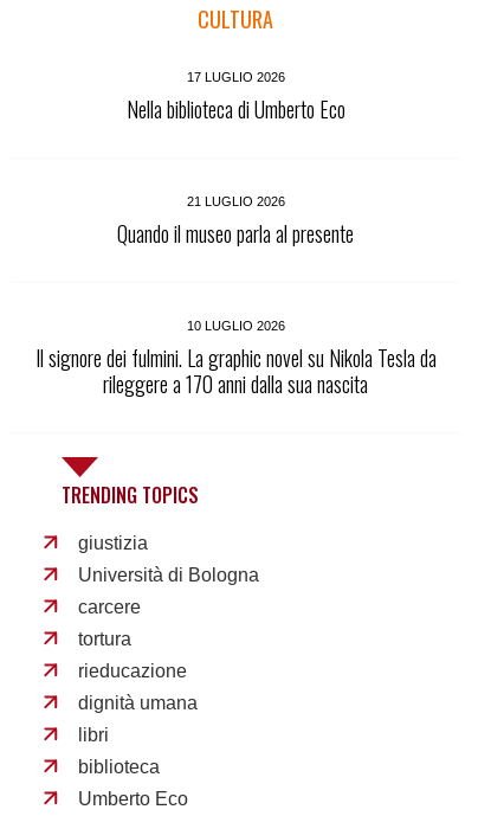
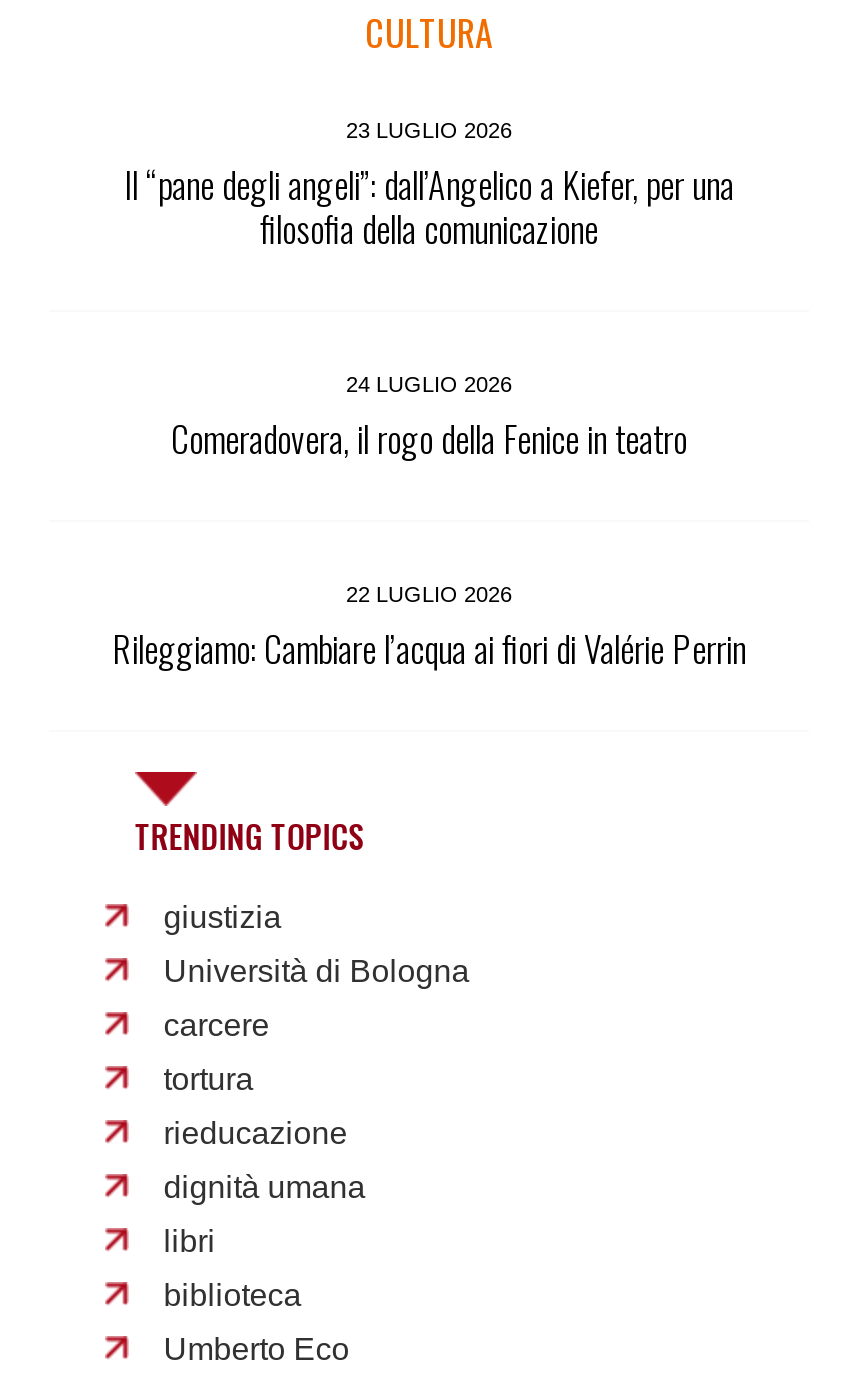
- 17 LUGLIO 2026
- Nella biblioteca di Umberto Eco
+ 23 LUGLIO 2026
+ Il “pane degli angeli”: dall’Angelico a Kiefer, per una
+ filosofia della comunicazione

- 21 LUGLIO 2026
- Quando il museo parla al presente
+ 24 LUGLIO 2026
+ Comeradovera, il rogo della Fenice in teatro

- 10 LUGLIO 2026
- Il signore dei fulmini. La graphic novel su Nikola Tesla da
- rileggere a 170 anni dalla sua nascita
+ 22 LUGLIO 2026
+ Rileggiamo: Cambiare l’acqua ai fiori di Valérie Perrin
